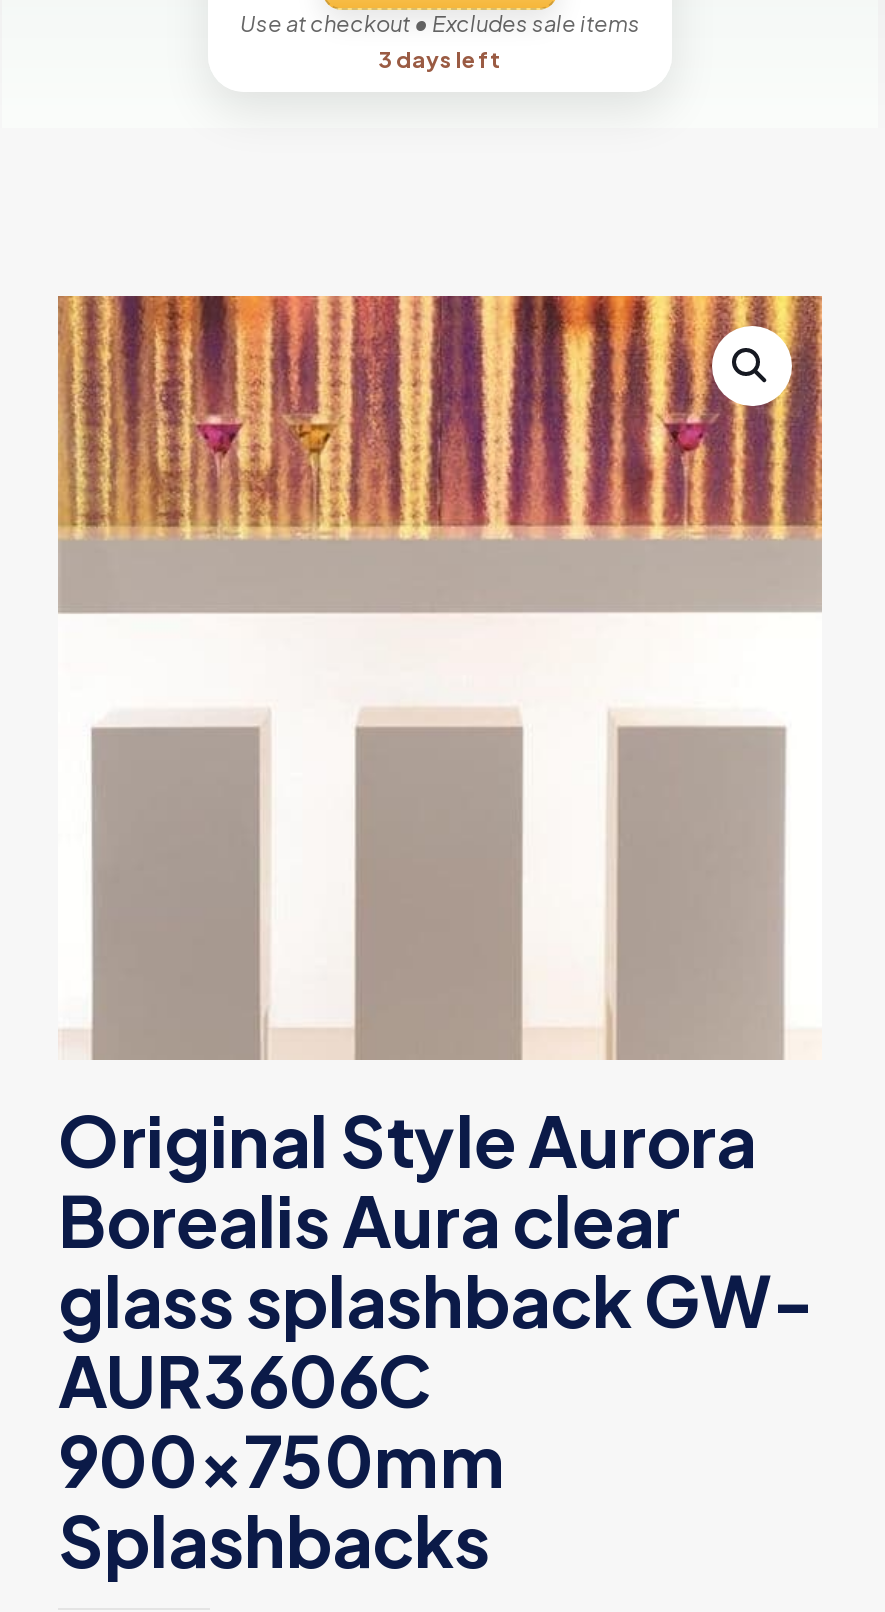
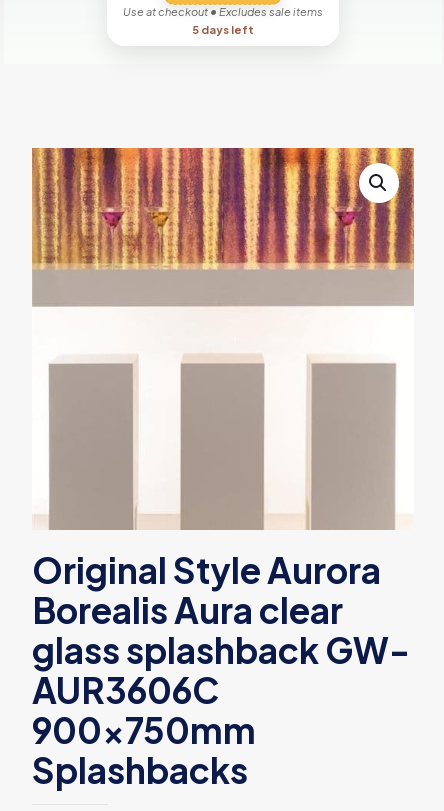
- 3 days left
+ 5 days left
